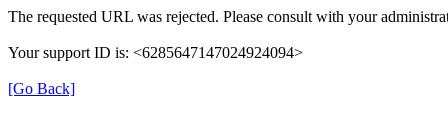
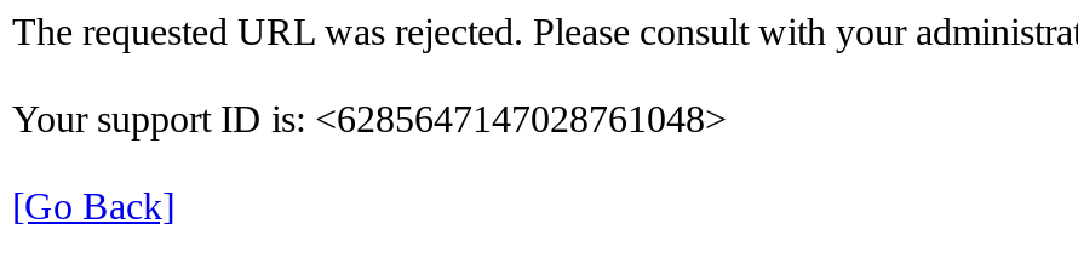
- Your support ID is: <6285647147024924094>
+ Your support ID is: <6285647147028761048>
